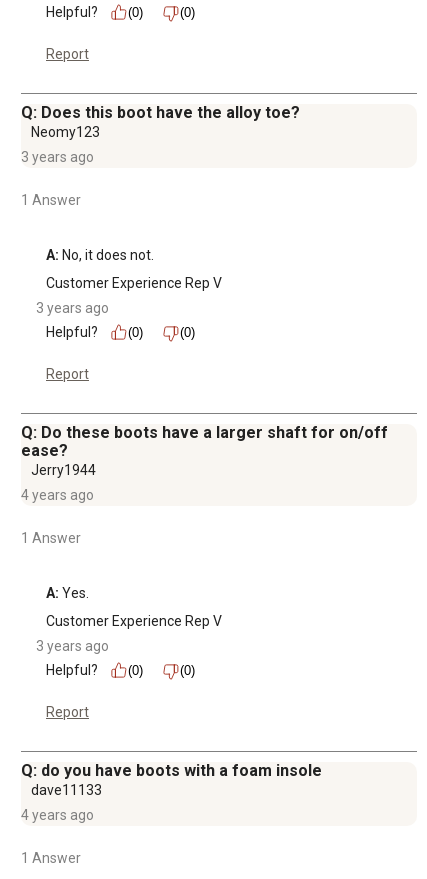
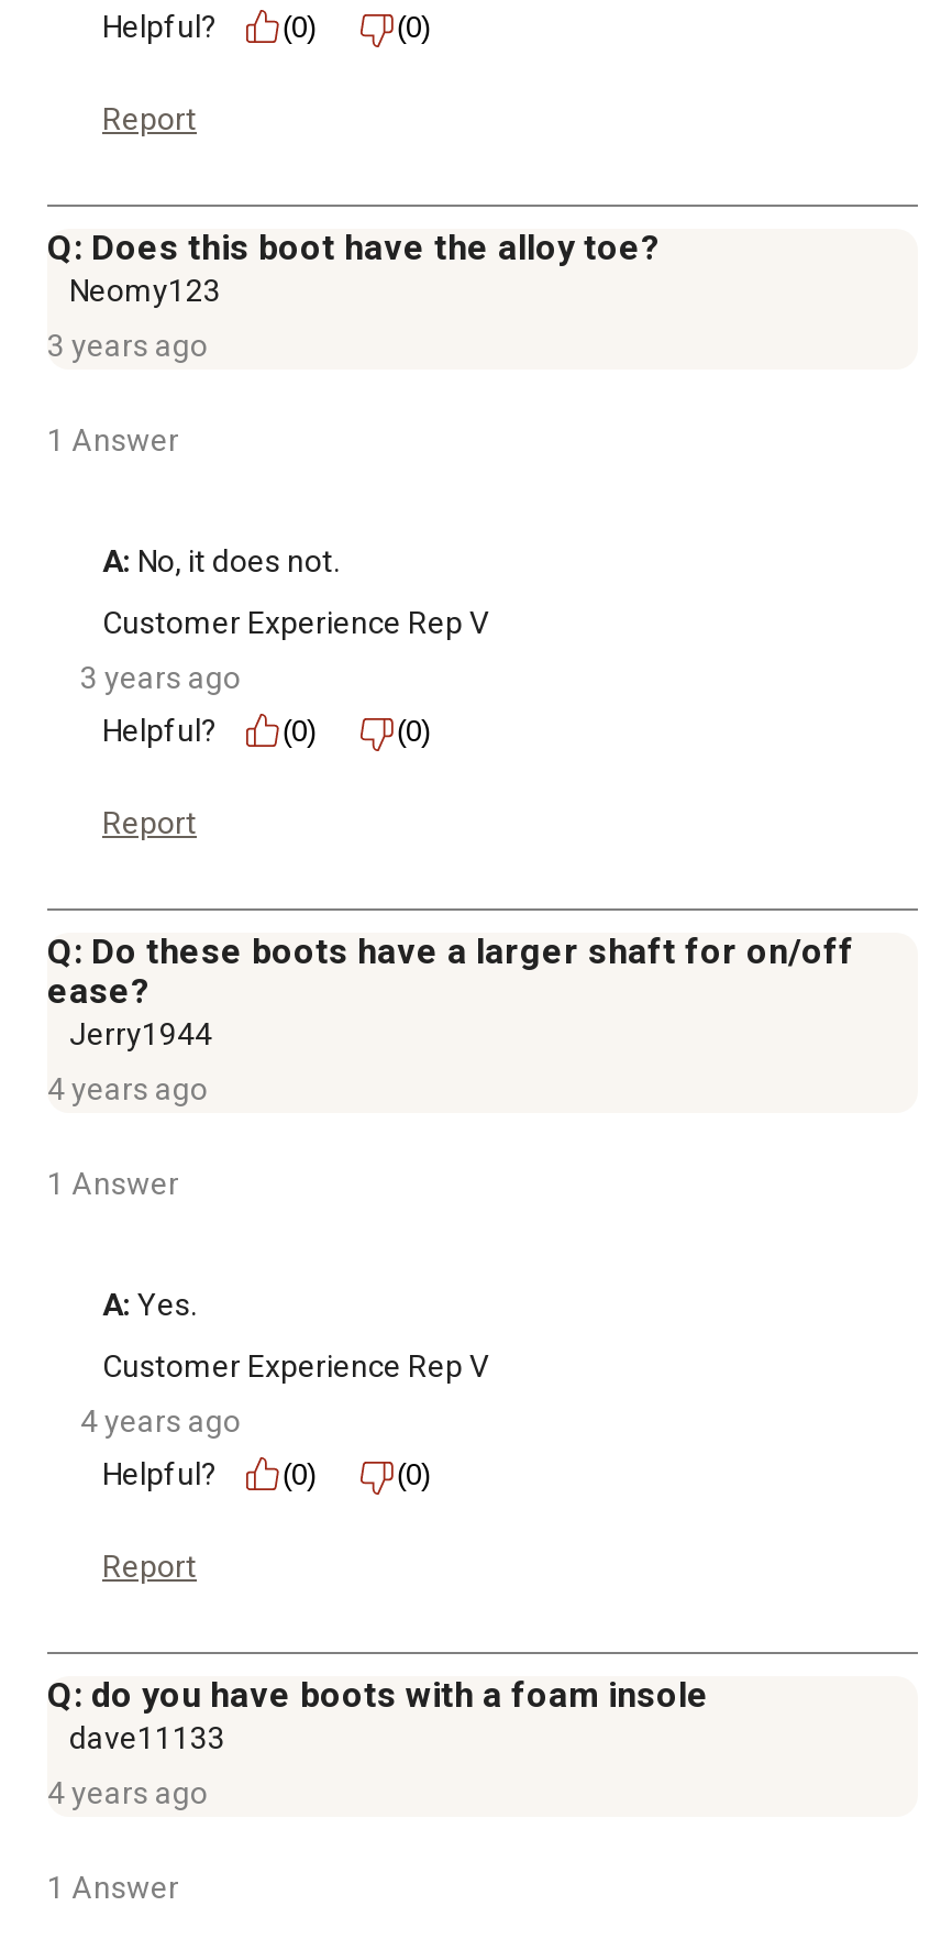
- 3 years ago
+ 4 years ago
